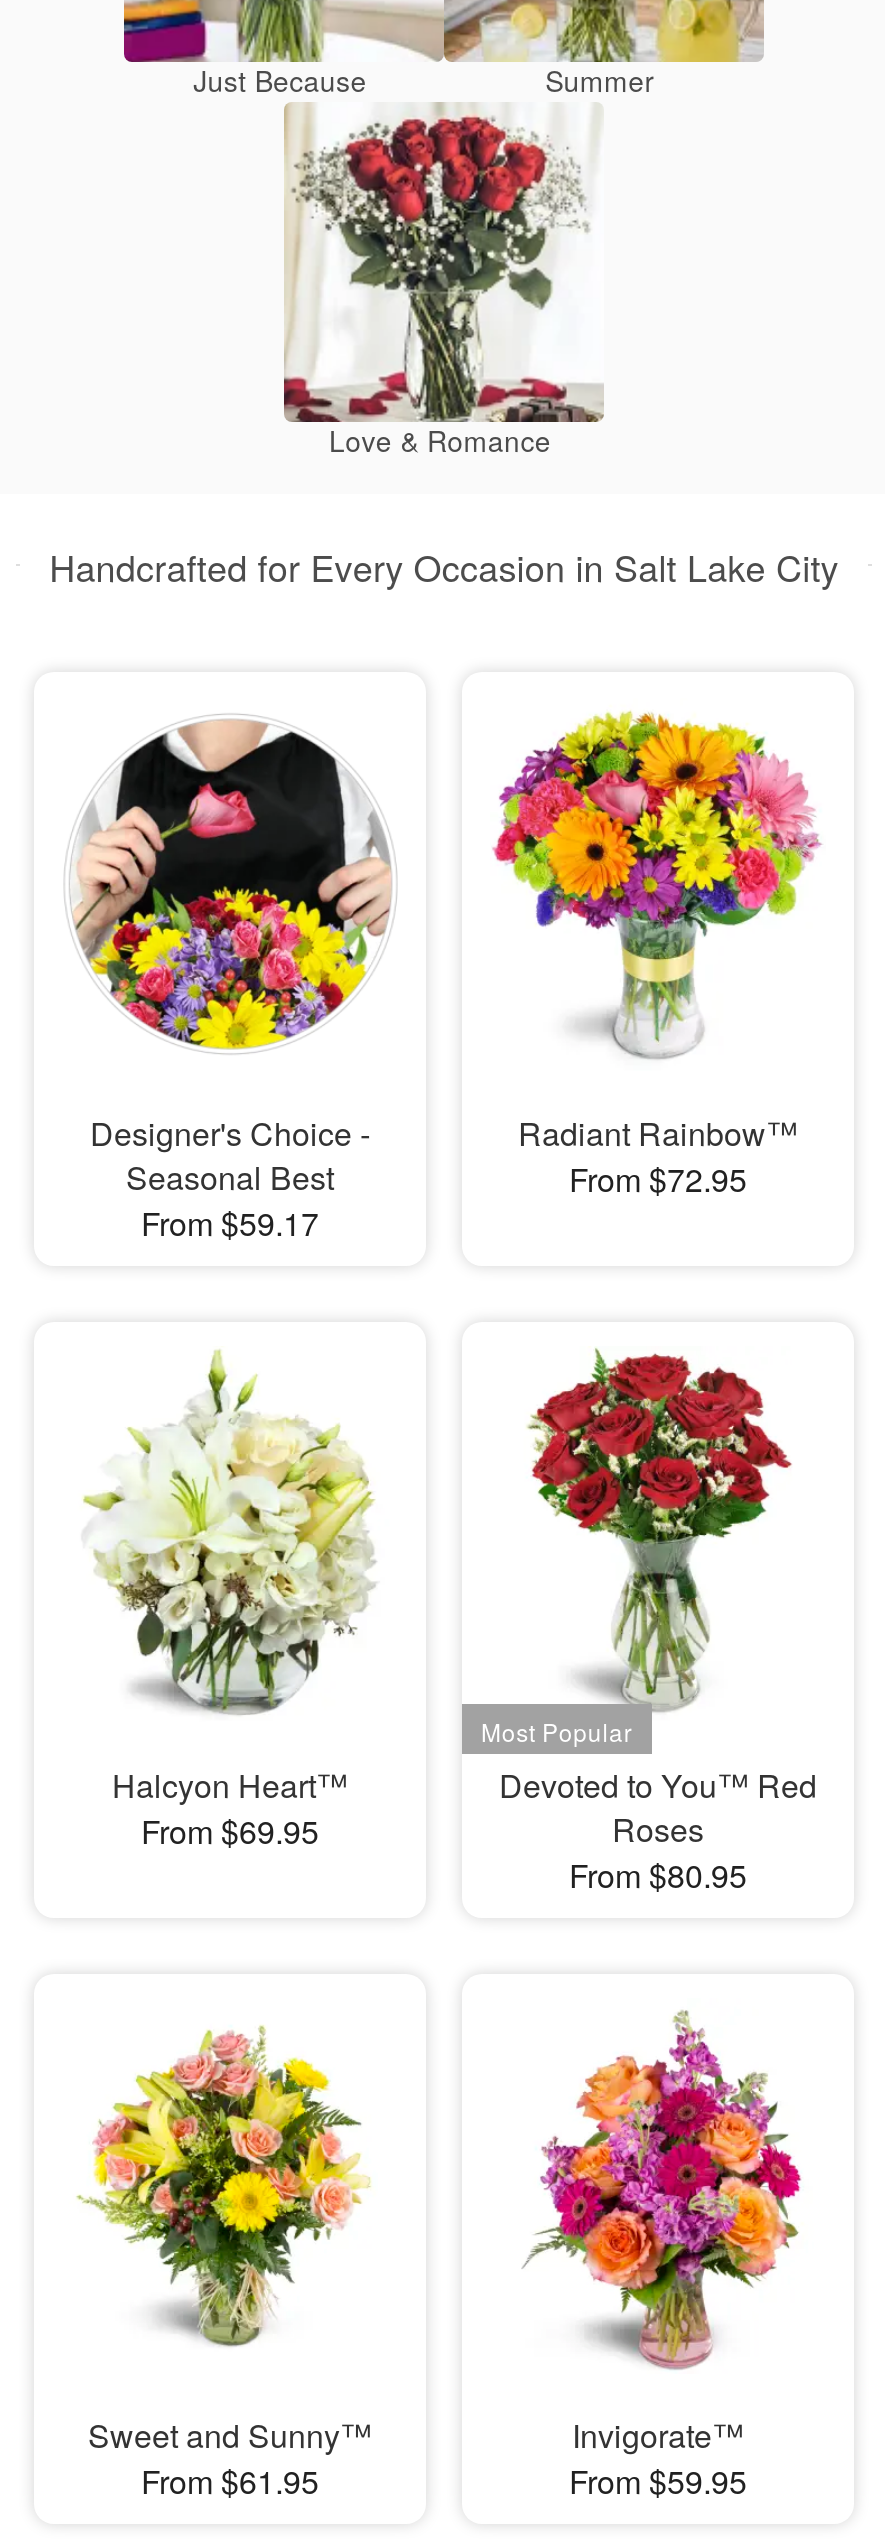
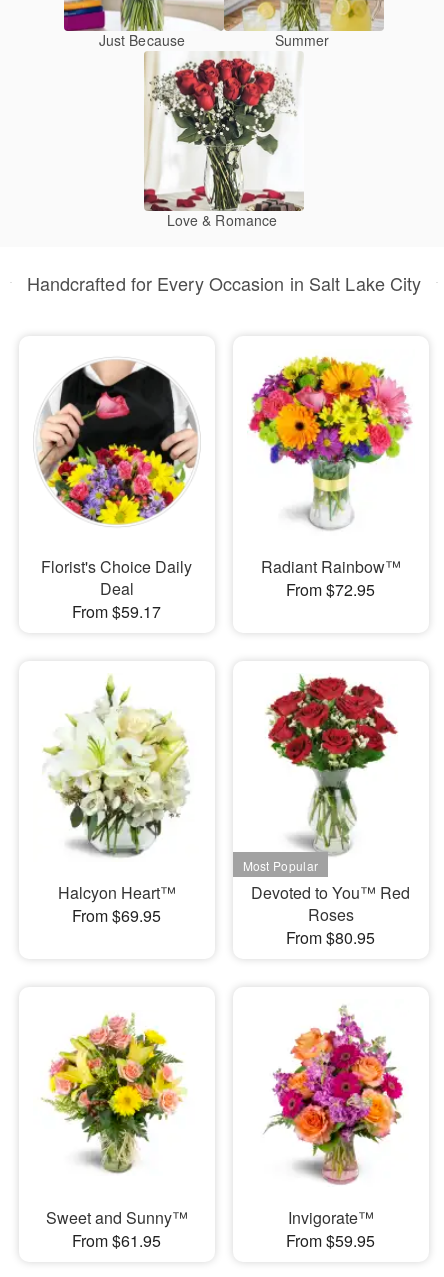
- Designer's Choice -
- Seasonal Best
+ Florist's Choice Daily
+ Deal
